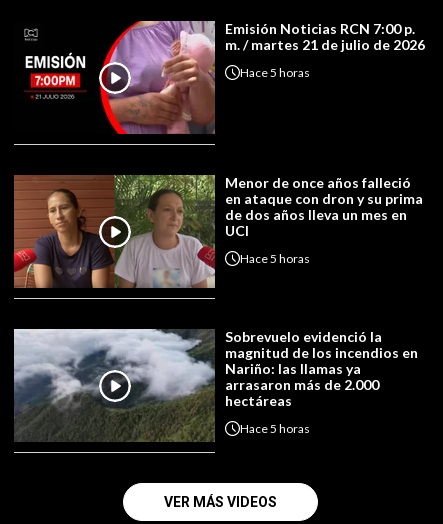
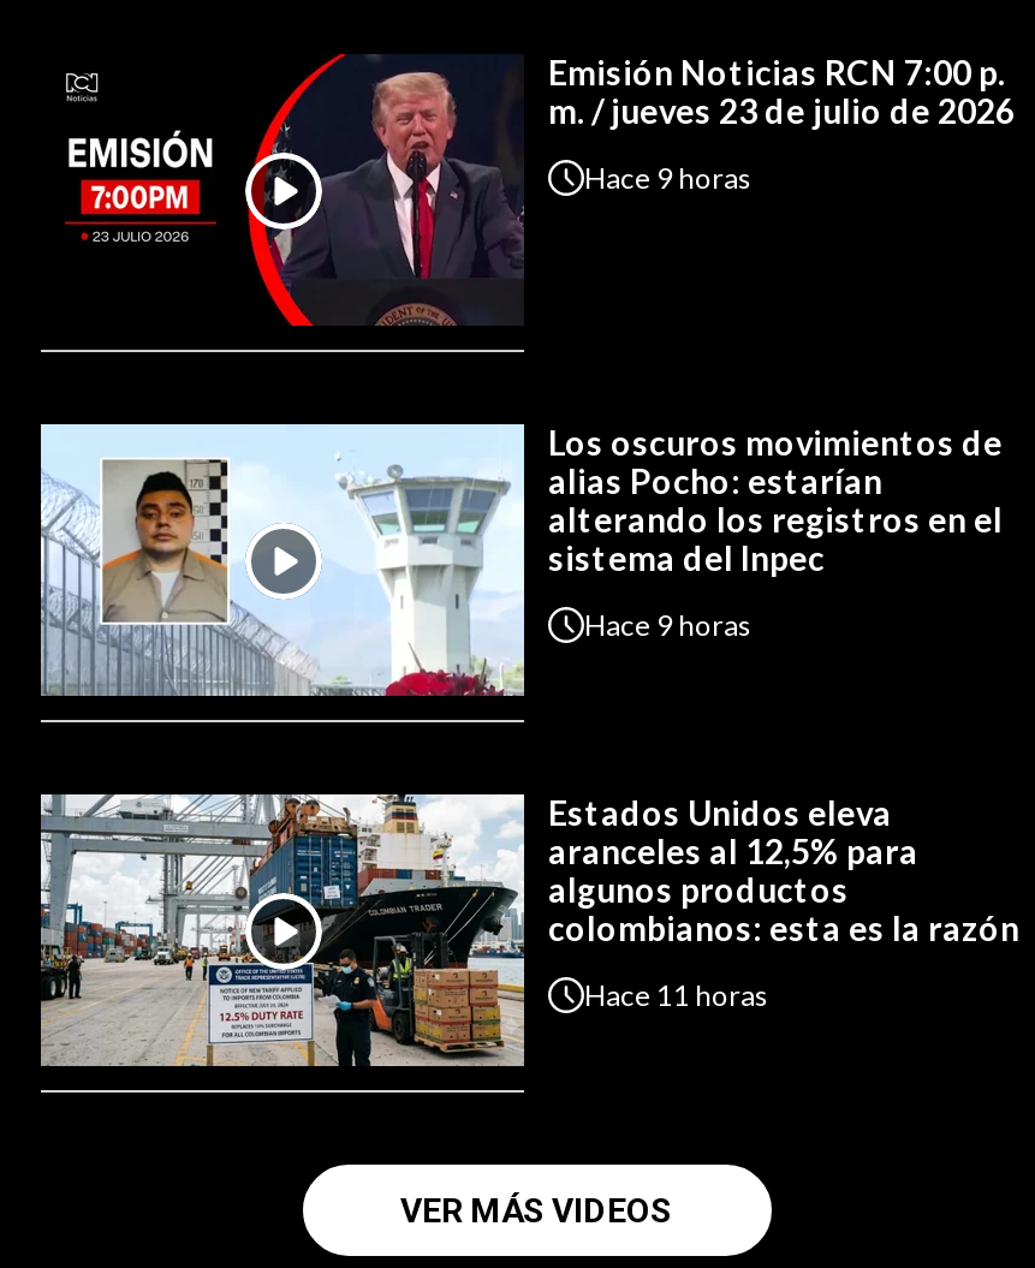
- [image]
- m. / martes 21 de julio de 2026
+ [image]
+ m. / jueves 23 de julio de 2026

- Hace 5 horas
+ Hace 9 horas

- [image]
- Menor de once años falleció
- en ataque con dron y su prima
- de dos años lleva un mes en
- UCI
+ [image]
+ Los oscuros movimientos de
+ alias Pocho: estarían
+ alterando los registros en el
+ sistema del Inpec

- Hace 5 horas
+ Hace 9 horas

- [image]
- Sobrevuelo evidenció la
- magnitud de los incendios en
- Nariño: las llamas ya
- arrasaron más de 2.000
- hectáreas
+ [image]
+ Estados Unidos eleva
+ aranceles al 12,5% para
+ algunos productos
+ colombianos: esta es la razón

- Hace 5 horas
+ Hace 11 horas
